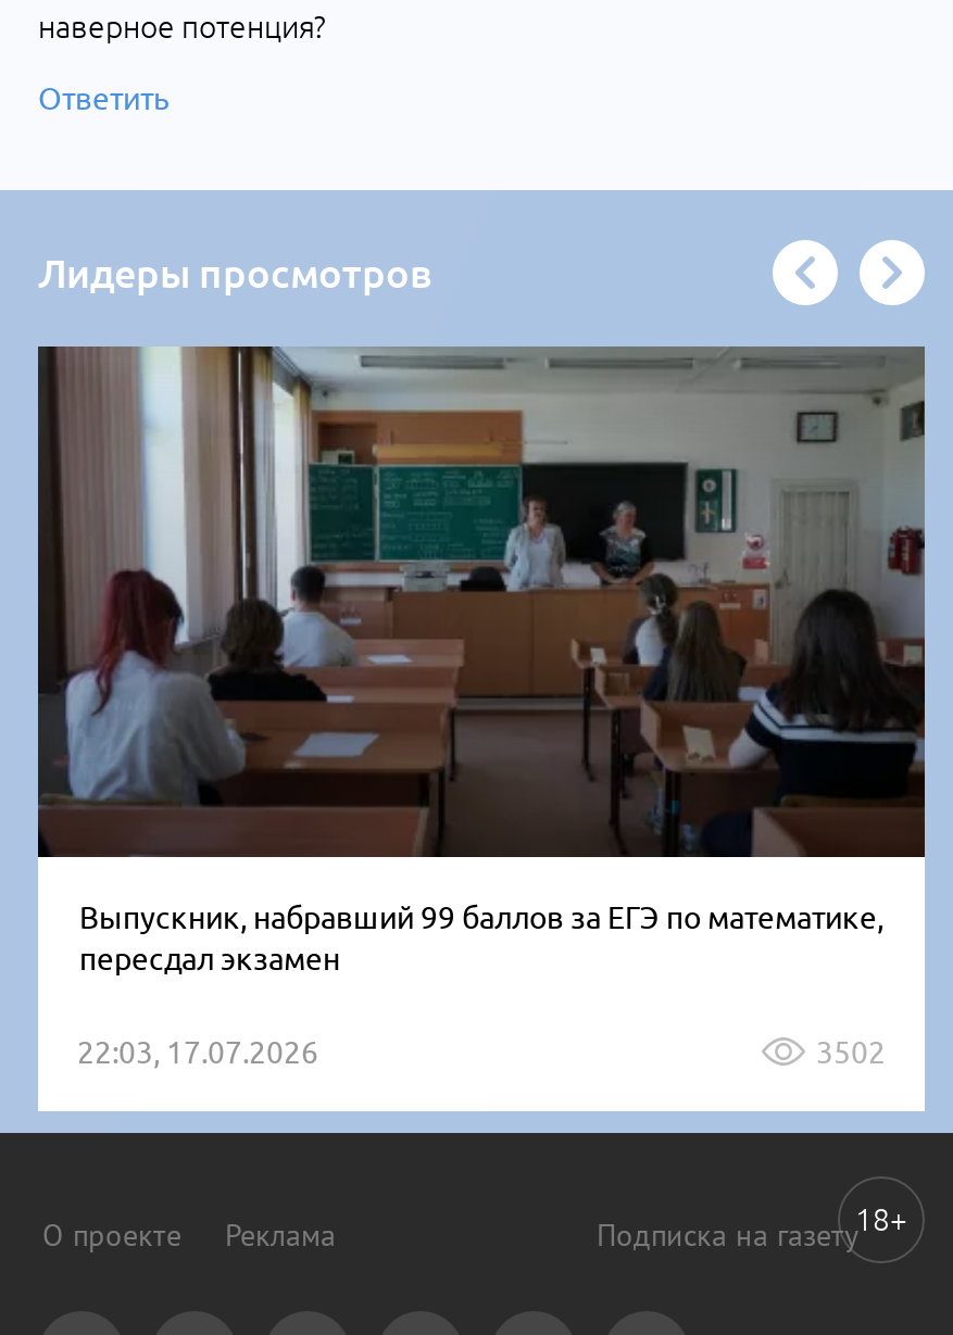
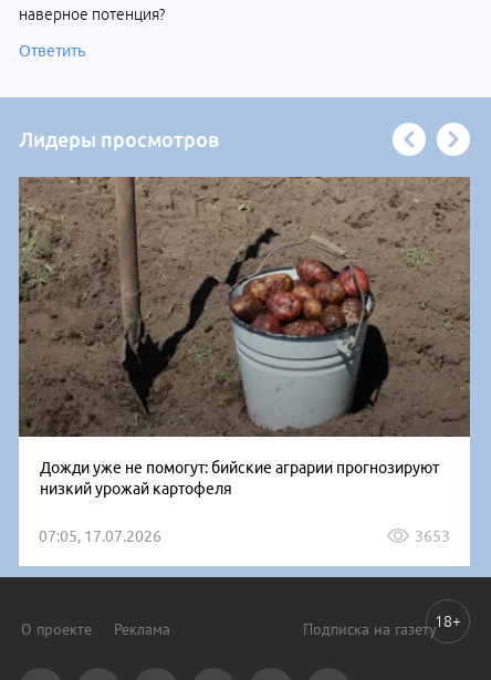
- [image]
- Выпускник, набравший 99 баллов за ЕГЭ по математике,
- пересдал экзамен
+ [image]
+ Дожди уже не помогут: бийские аграрии прогнозируют
+ низкий урожай картофеля

- 22:03, 17.07.2026
- 3502
+ 07:05, 17.07.2026
+ 3653
